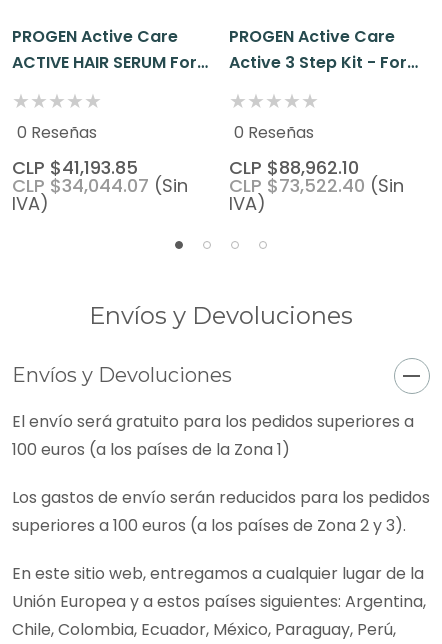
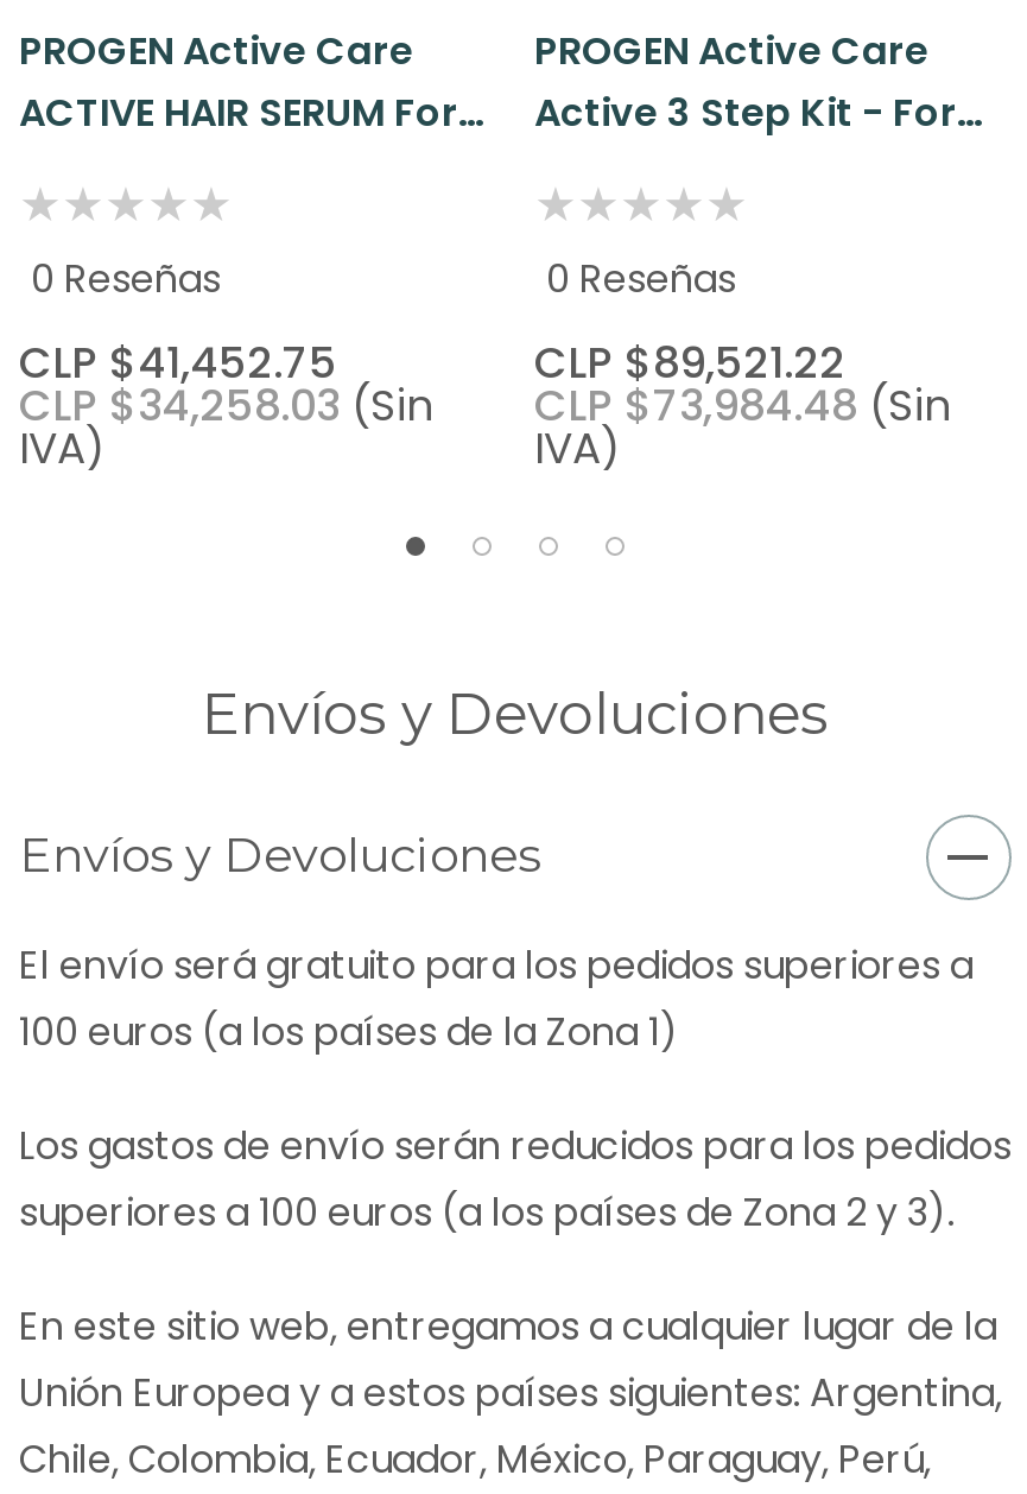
- CLP $41,193.85
+ CLP $41,452.75

- CLP $88,962.10
+ CLP $89,521.22

- CLP $34,044.07 (Sin
+ CLP $34,258.03 (Sin

- CLP $73,522.40 (Sin
+ CLP $73,984.48 (Sin
